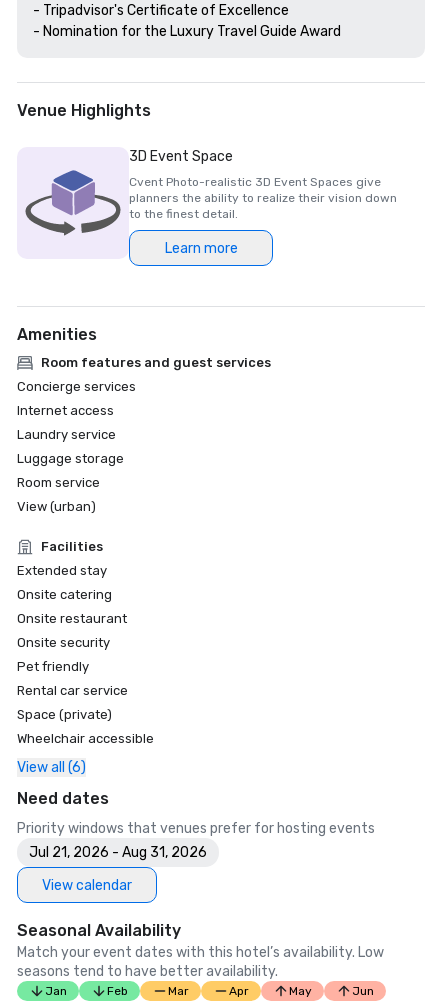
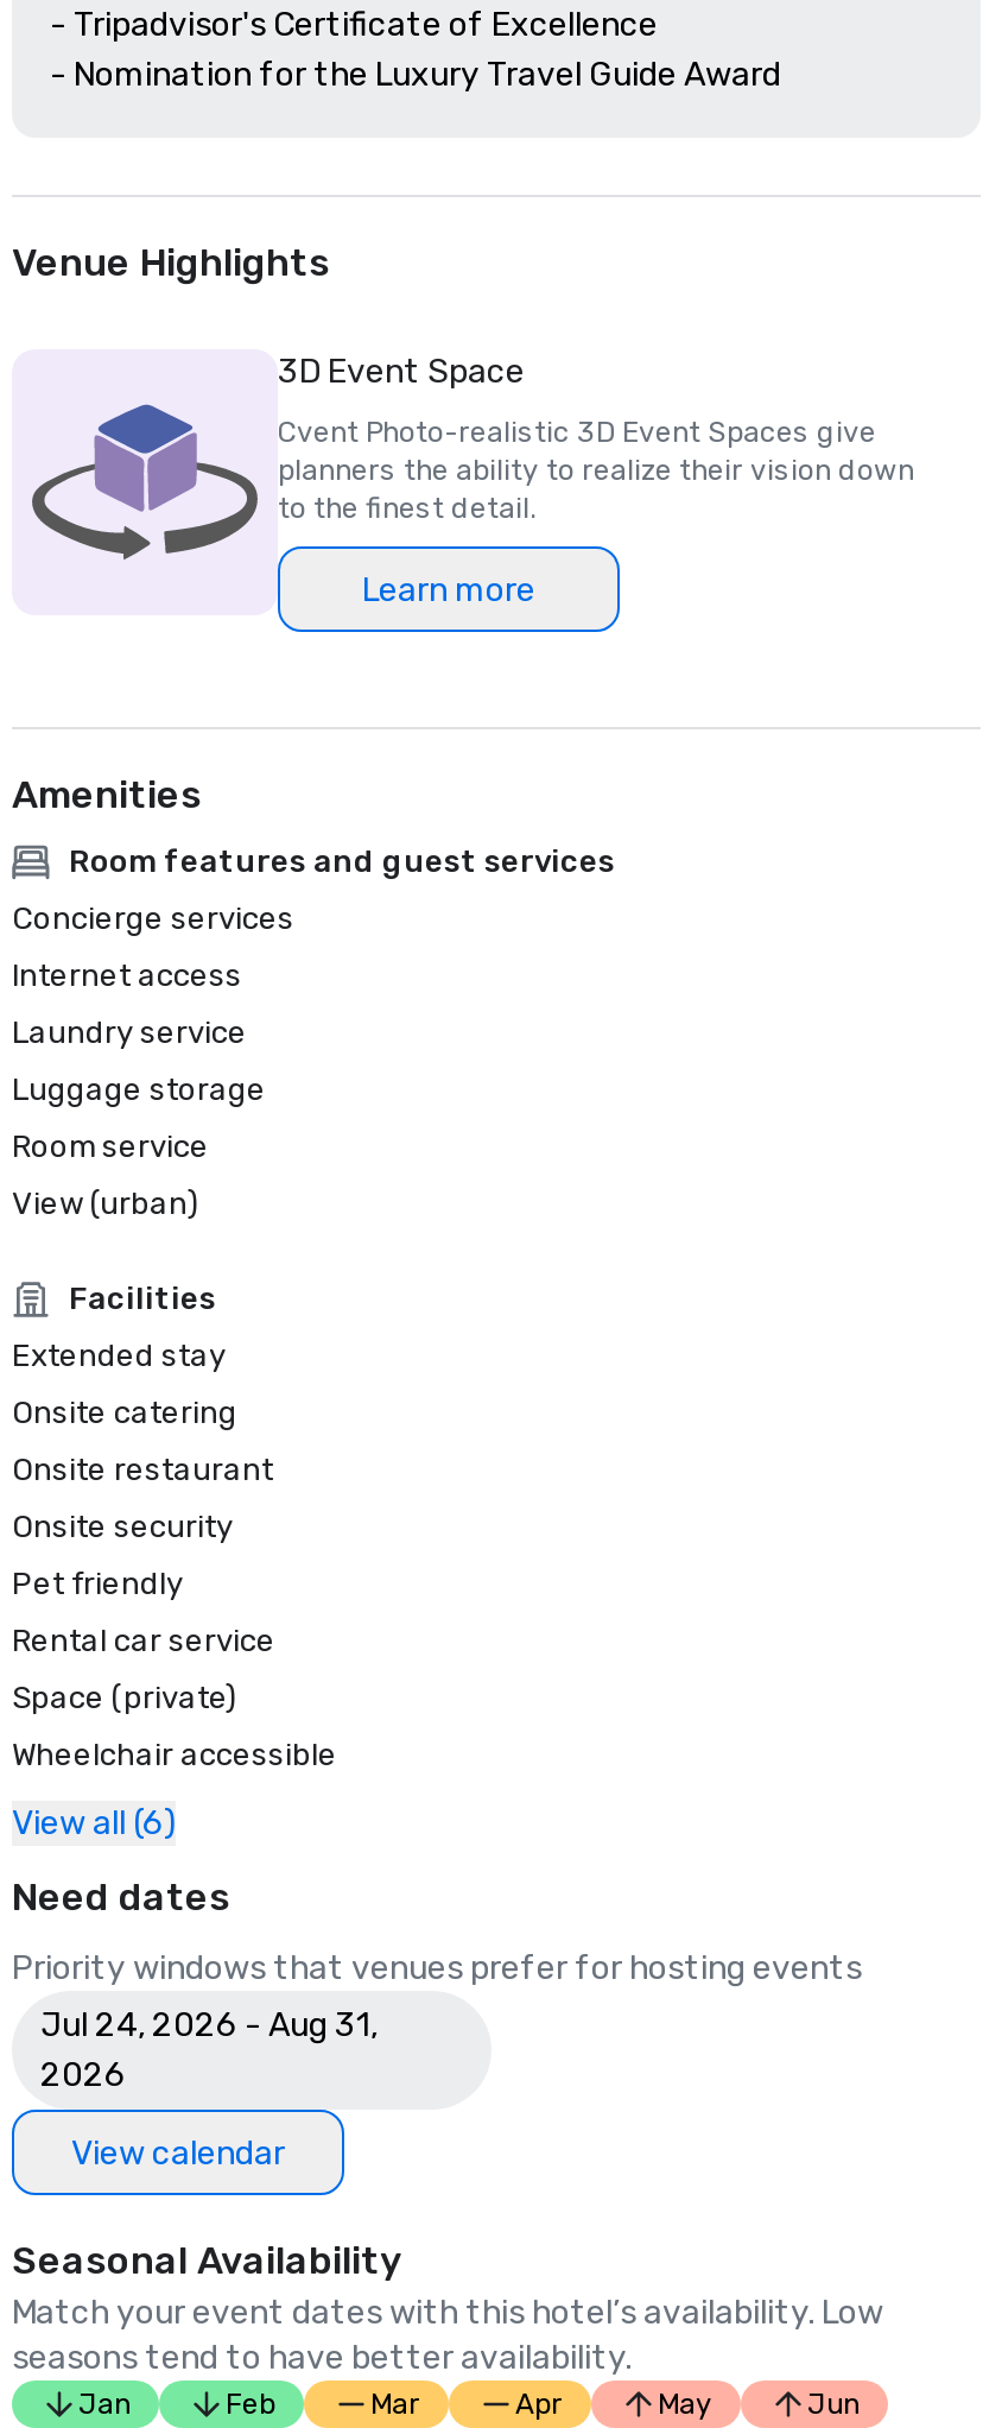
- Jul 21, 2026 - Aug 31, 2026
+ Jul 24, 2026 - Aug 31,
+ 2026
